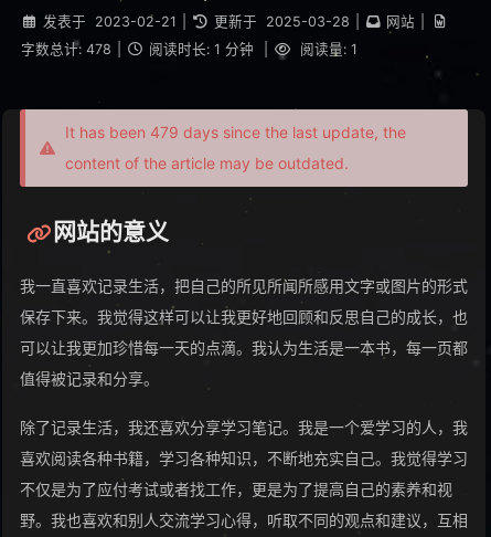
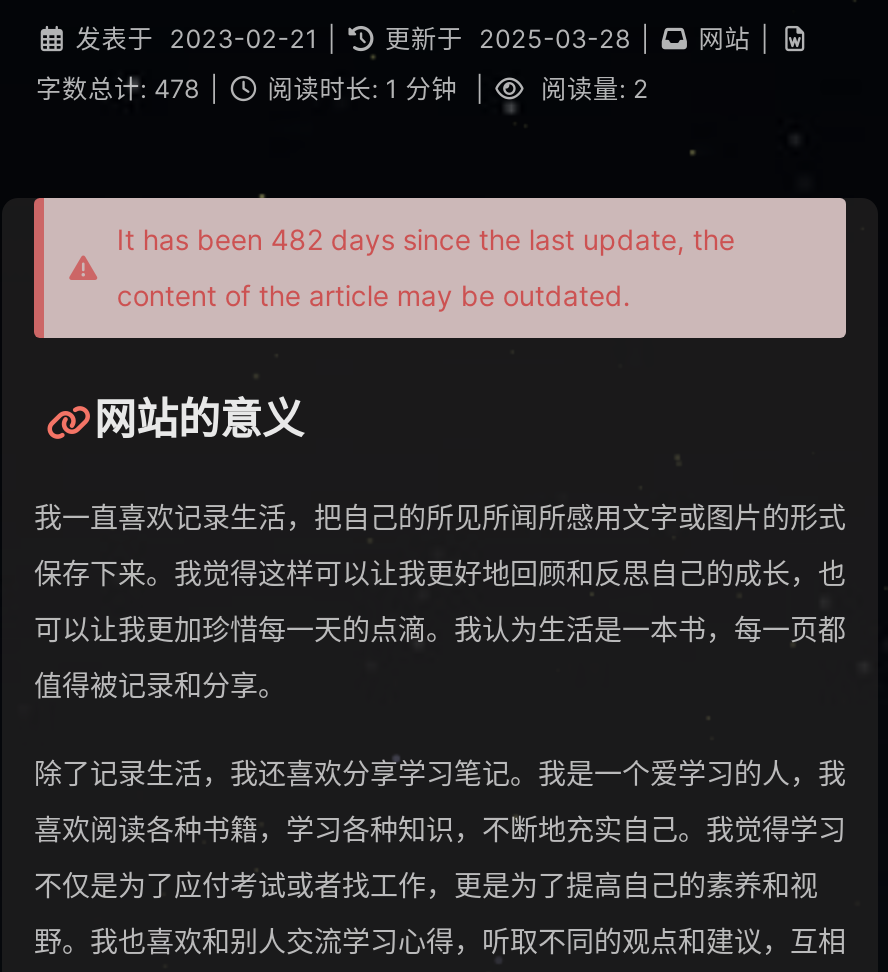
- 阅读量: 1
+ 阅读量: 2

- It has been 479 days since the last update, the
+ It has been 482 days since the last update, the
